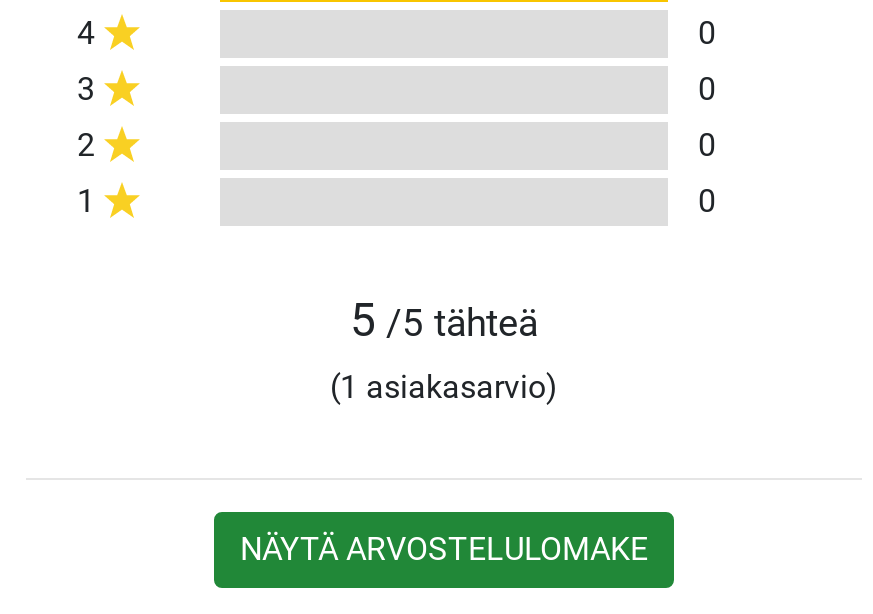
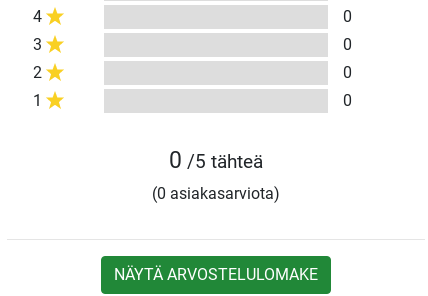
- 5 /5 tähteä
- (1 asiakasarvio)
+ 0 /5 tähteä
+ (0 asiakasarviota)
